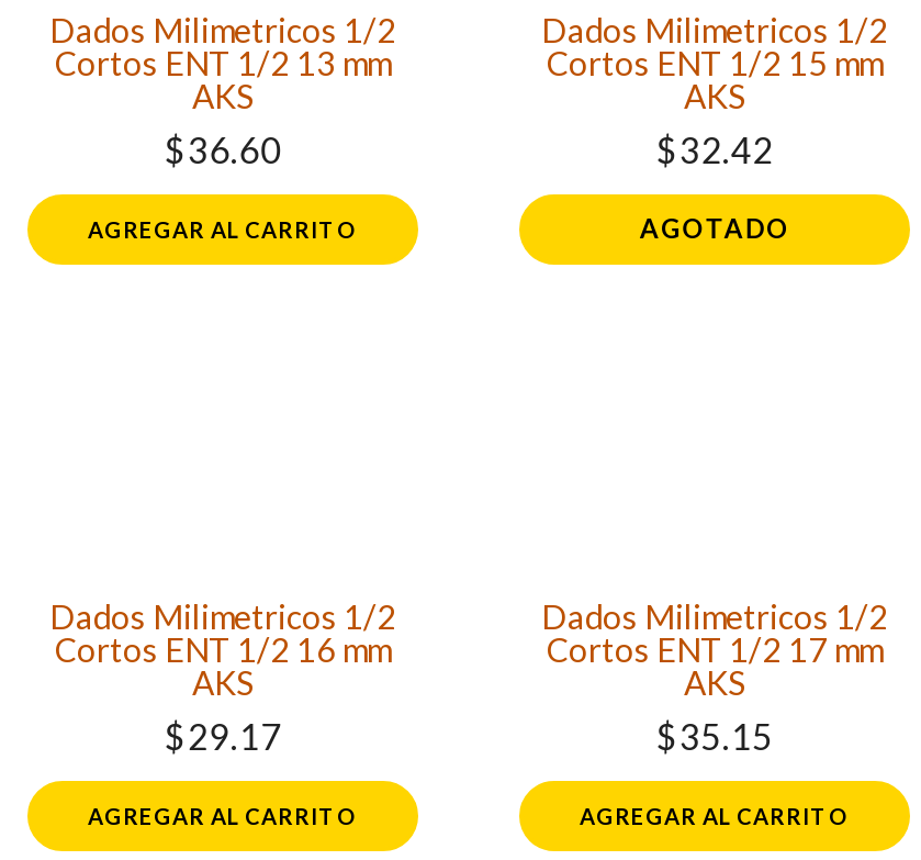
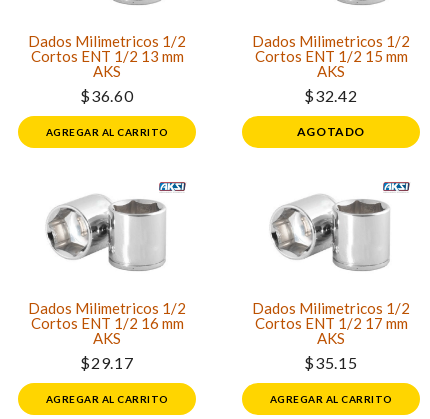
+ [image]

+ [image]
